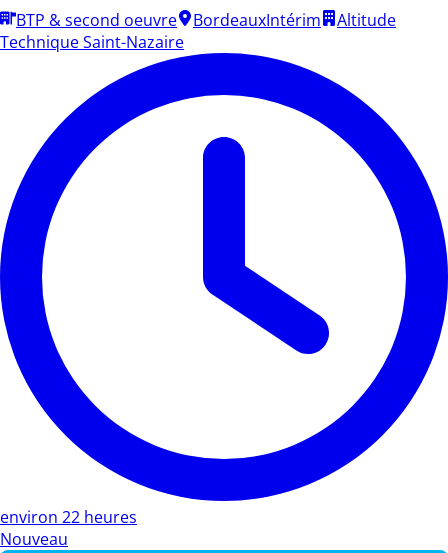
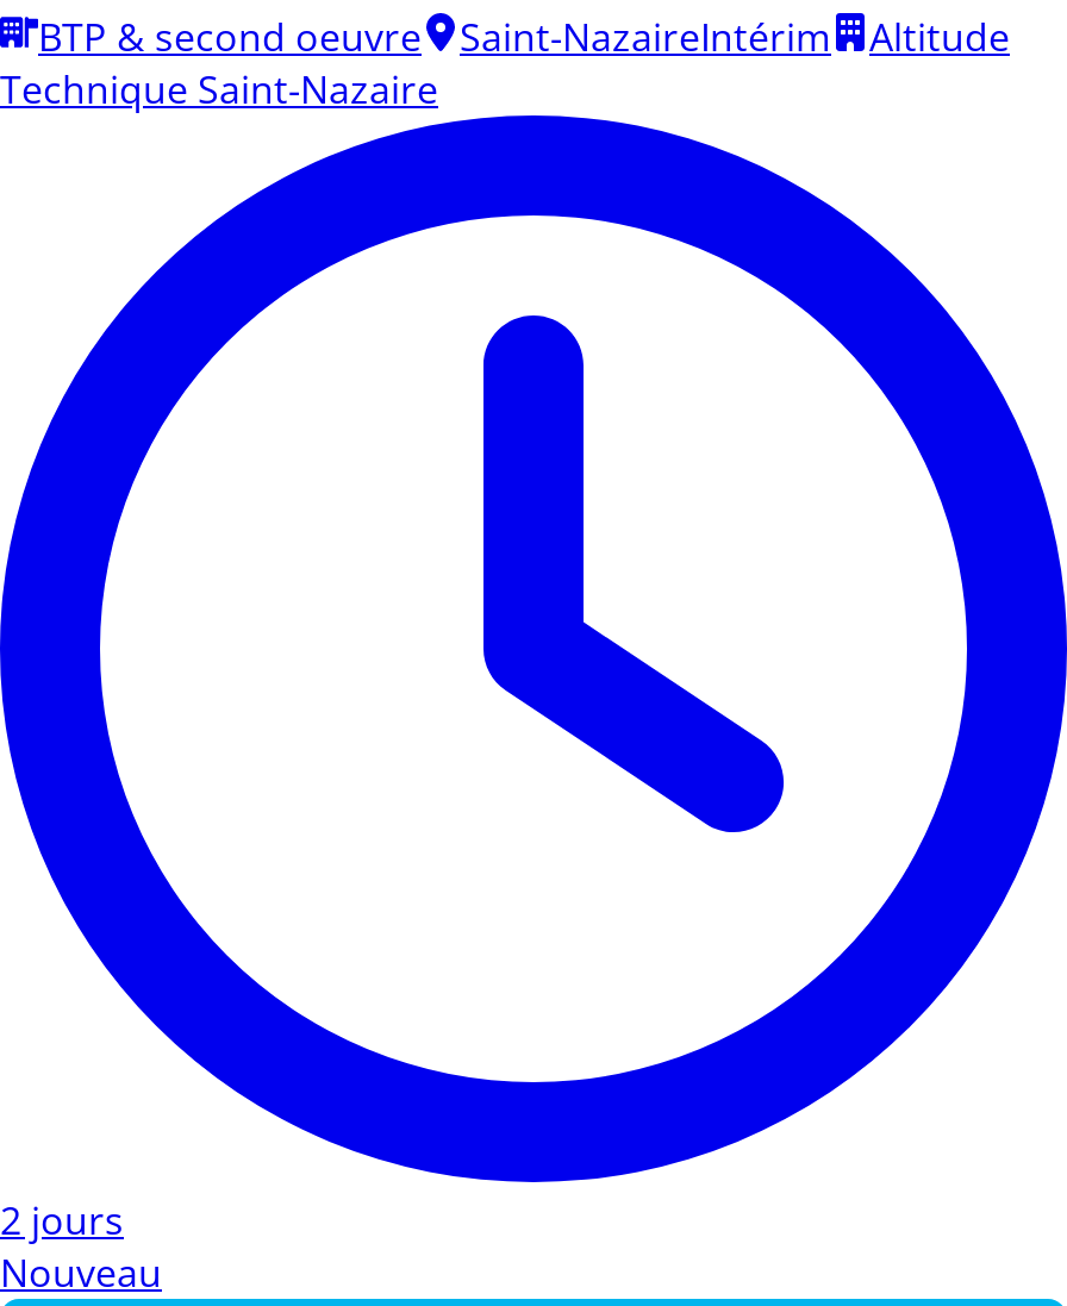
- BordeauxIntérim
+ Saint-NazaireIntérim

- environ 22 heures
+ 2 jours
